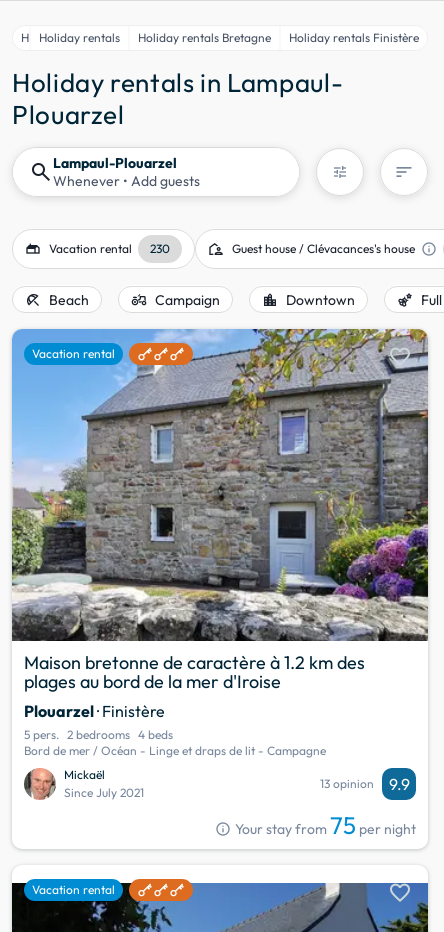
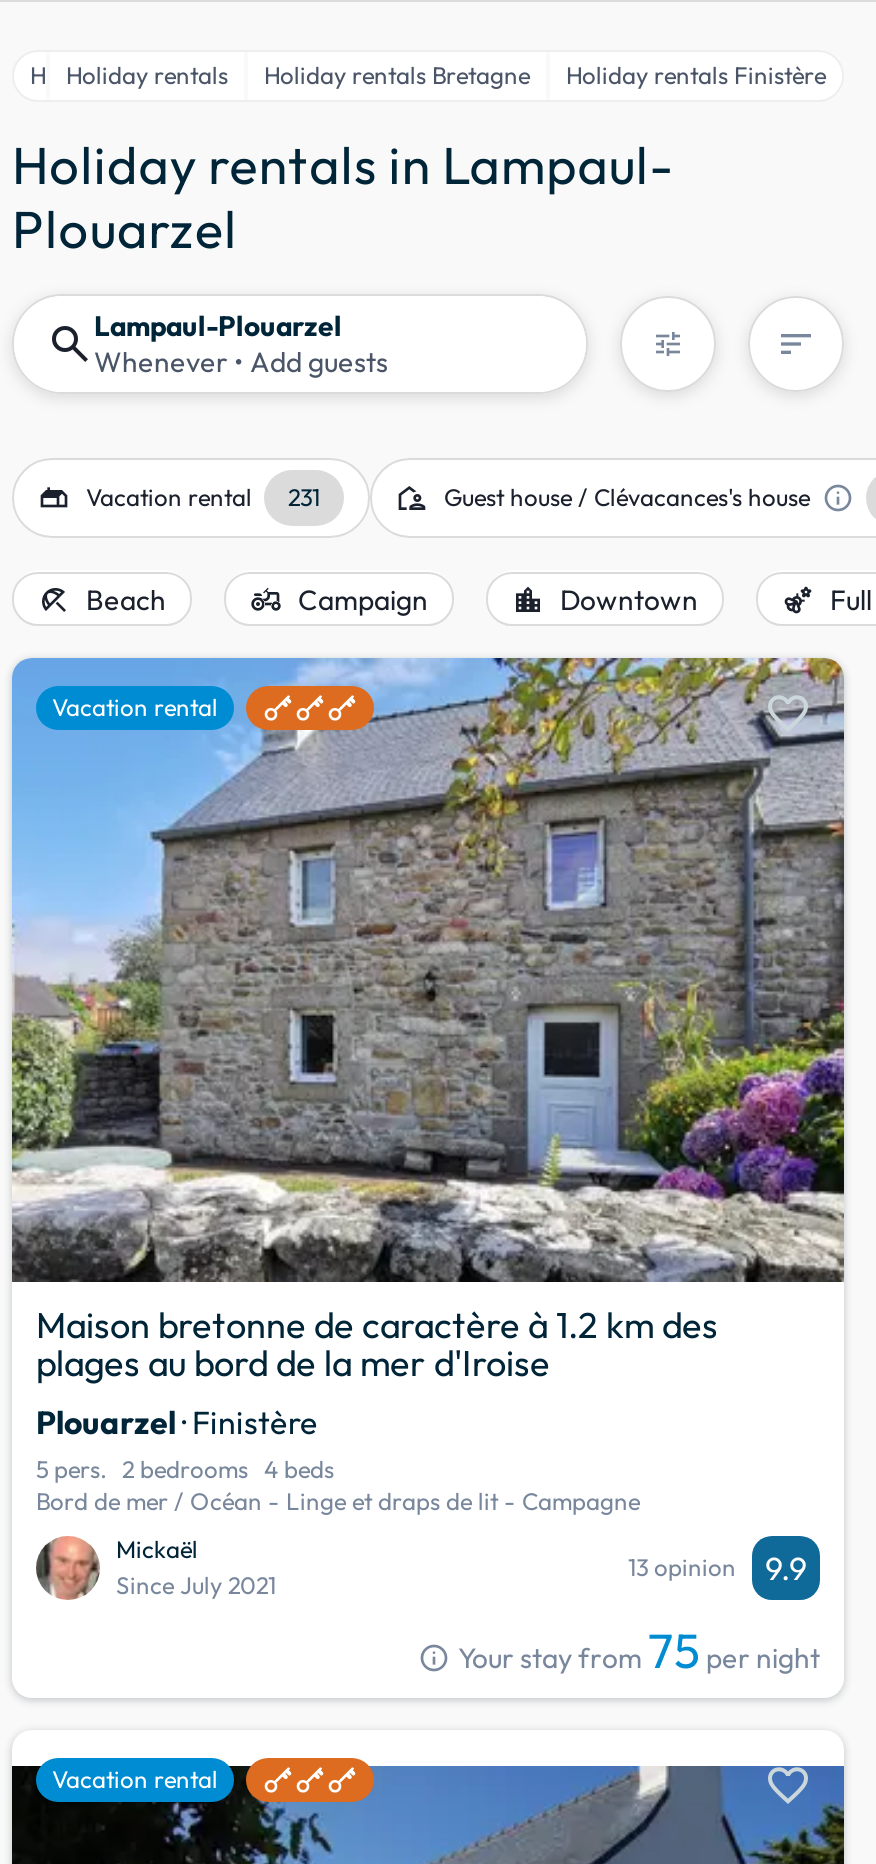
- 230
+ 231
